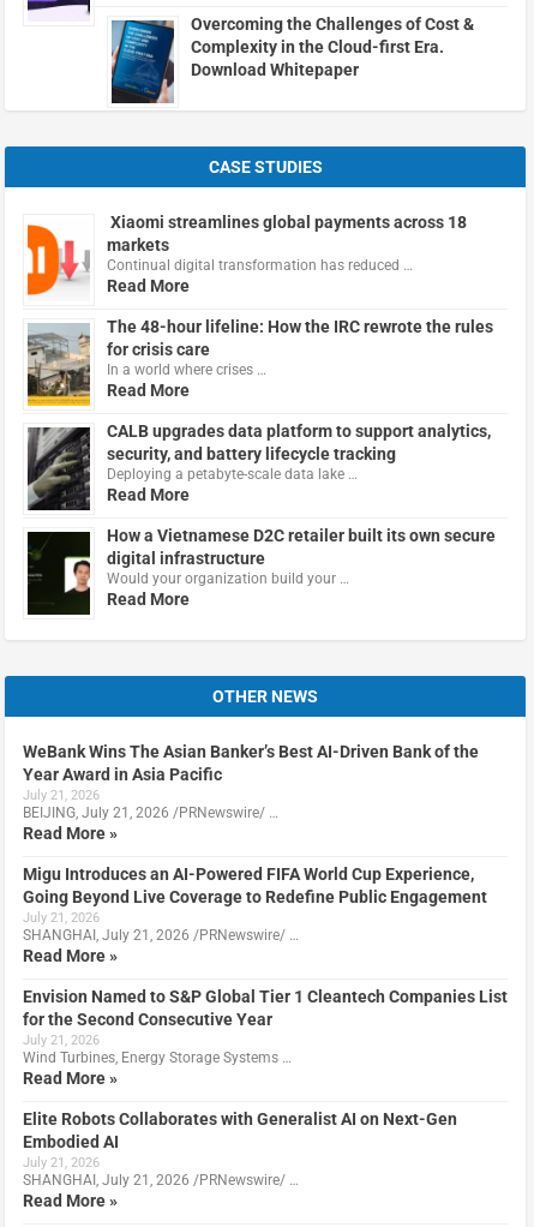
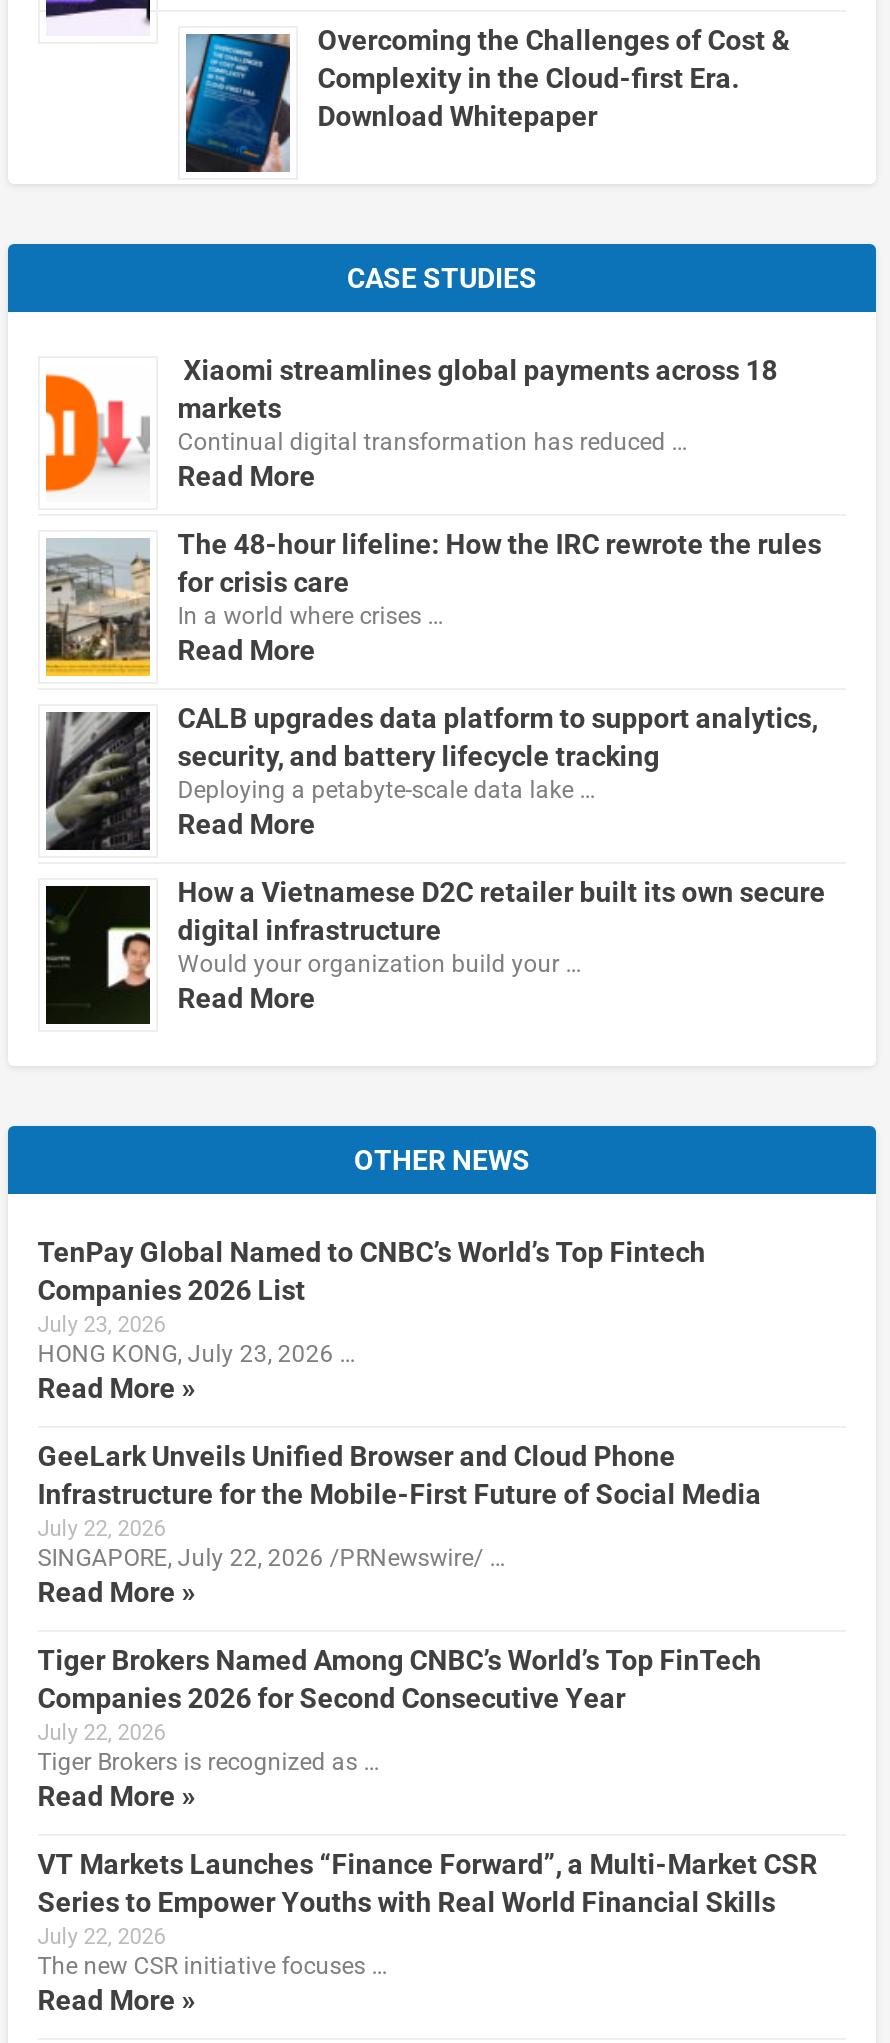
- WeBank Wins The Asian Banker’s Best AI-Driven Bank of the
- Year Award in Asia Pacific
- July 21, 2026
- BEIJING, July 21, 2026 /PRNewswire/ …
+ TenPay Global Named to CNBC’s World’s Top Fintech
+ Companies 2026 List
+ July 23, 2026
+ HONG KONG, July 23, 2026 …

- Migu Introduces an AI-Powered FIFA World Cup Experience,
- Going Beyond Live Coverage to Redefine Public Engagement
- July 21, 2026
- SHANGHAI, July 21, 2026 /PRNewswire/ …
+ GeeLark Unveils Unified Browser and Cloud Phone
+ Infrastructure for the Mobile-First Future of Social Media
+ July 22, 2026
+ SINGAPORE, July 22, 2026 /PRNewswire/ …

- Envision Named to S&P Global Tier 1 Cleantech Companies List
- for the Second Consecutive Year
- July 21, 2026
- Wind Turbines, Energy Storage Systems …
+ Tiger Brokers Named Among CNBC’s World’s Top FinTech
+ Companies 2026 for Second Consecutive Year
+ July 22, 2026
+ Tiger Brokers is recognized as …

- Elite Robots Collaborates with Generalist AI on Next-Gen
- Embodied AI
- July 21, 2026
- SHANGHAI, July 21, 2026 /PRNewswire/ …
+ VT Markets Launches “Finance Forward”, a Multi-Market CSR
+ Series to Empower Youths with Real World Financial Skills
+ July 22, 2026
+ The new CSR initiative focuses …
